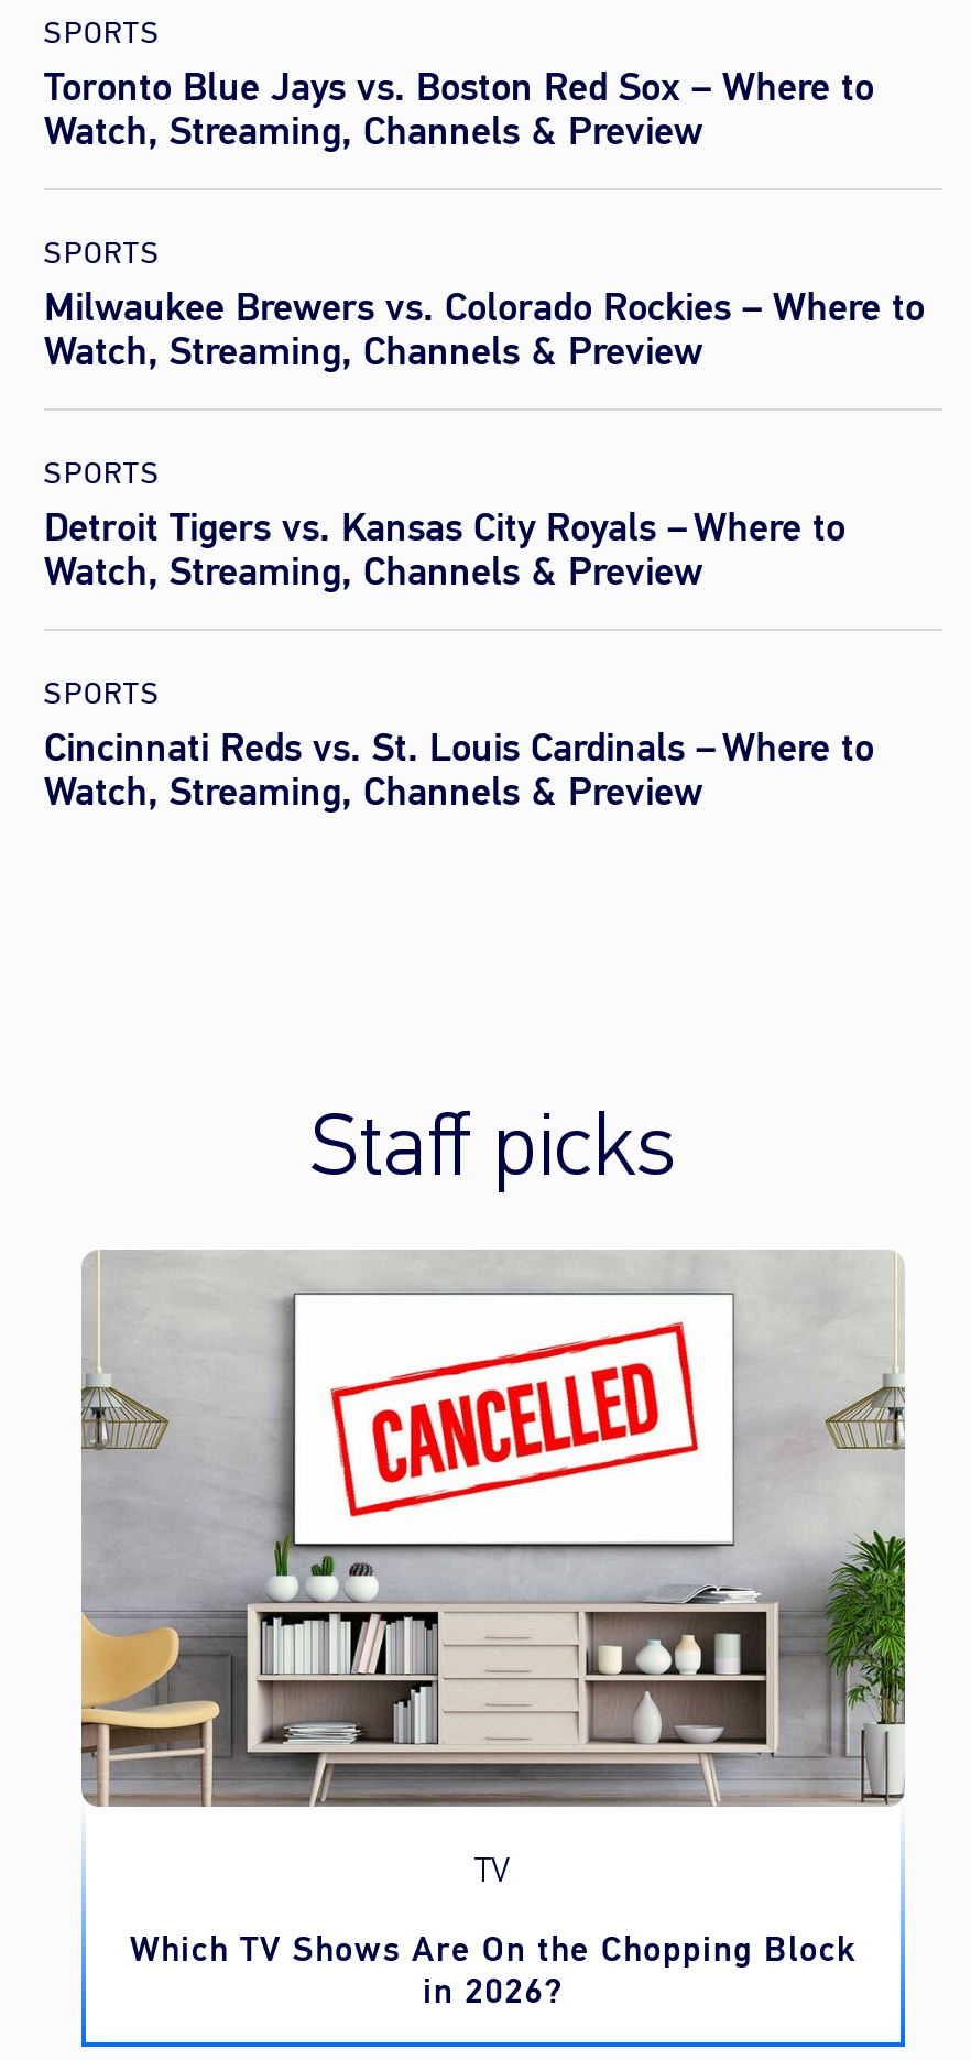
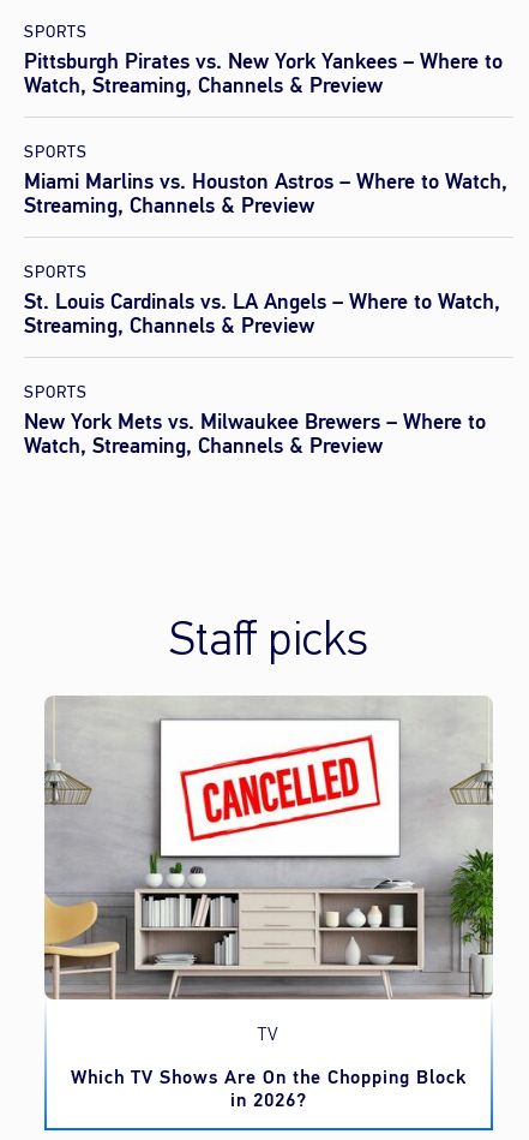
- Toronto Blue Jays vs. Boston Red Sox – Where to
+ Pittsburgh Pirates vs. New York Yankees – Where to

- Milwaukee Brewers vs. Colorado Rockies – Where to
- Watch, Streaming, Channels & Preview
+ Miami Marlins vs. Houston Astros – Where to Watch,
+ Streaming, Channels & Preview

- Detroit Tigers vs. Kansas City Royals – Where to
- Watch, Streaming, Channels & Preview
+ St. Louis Cardinals vs. LA Angels – Where to Watch,
+ Streaming, Channels & Preview

- Cincinnati Reds vs. St. Louis Cardinals – Where to
+ New York Mets vs. Milwaukee Brewers – Where to
